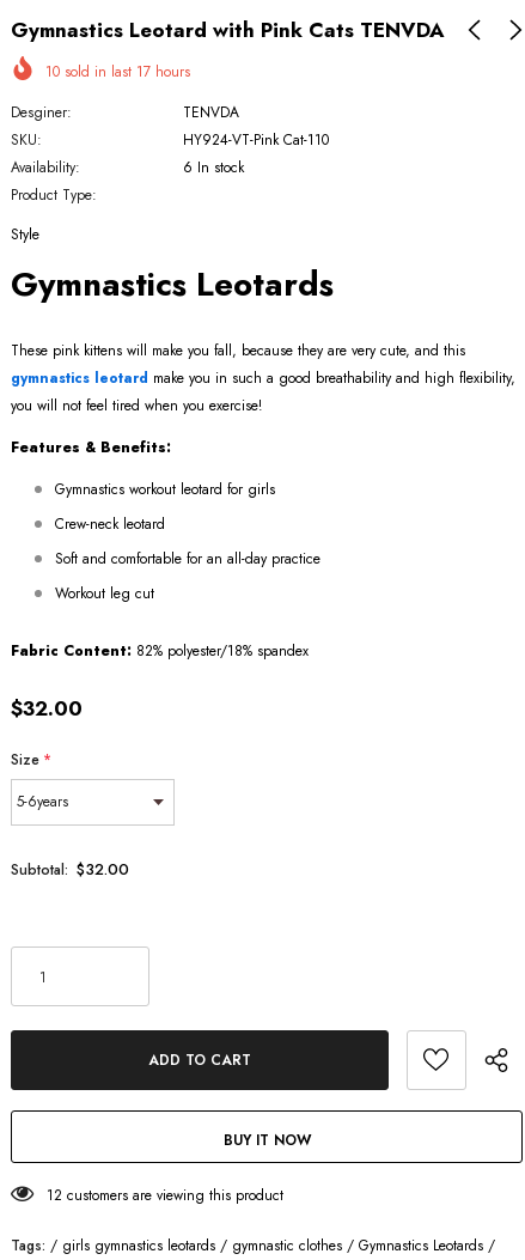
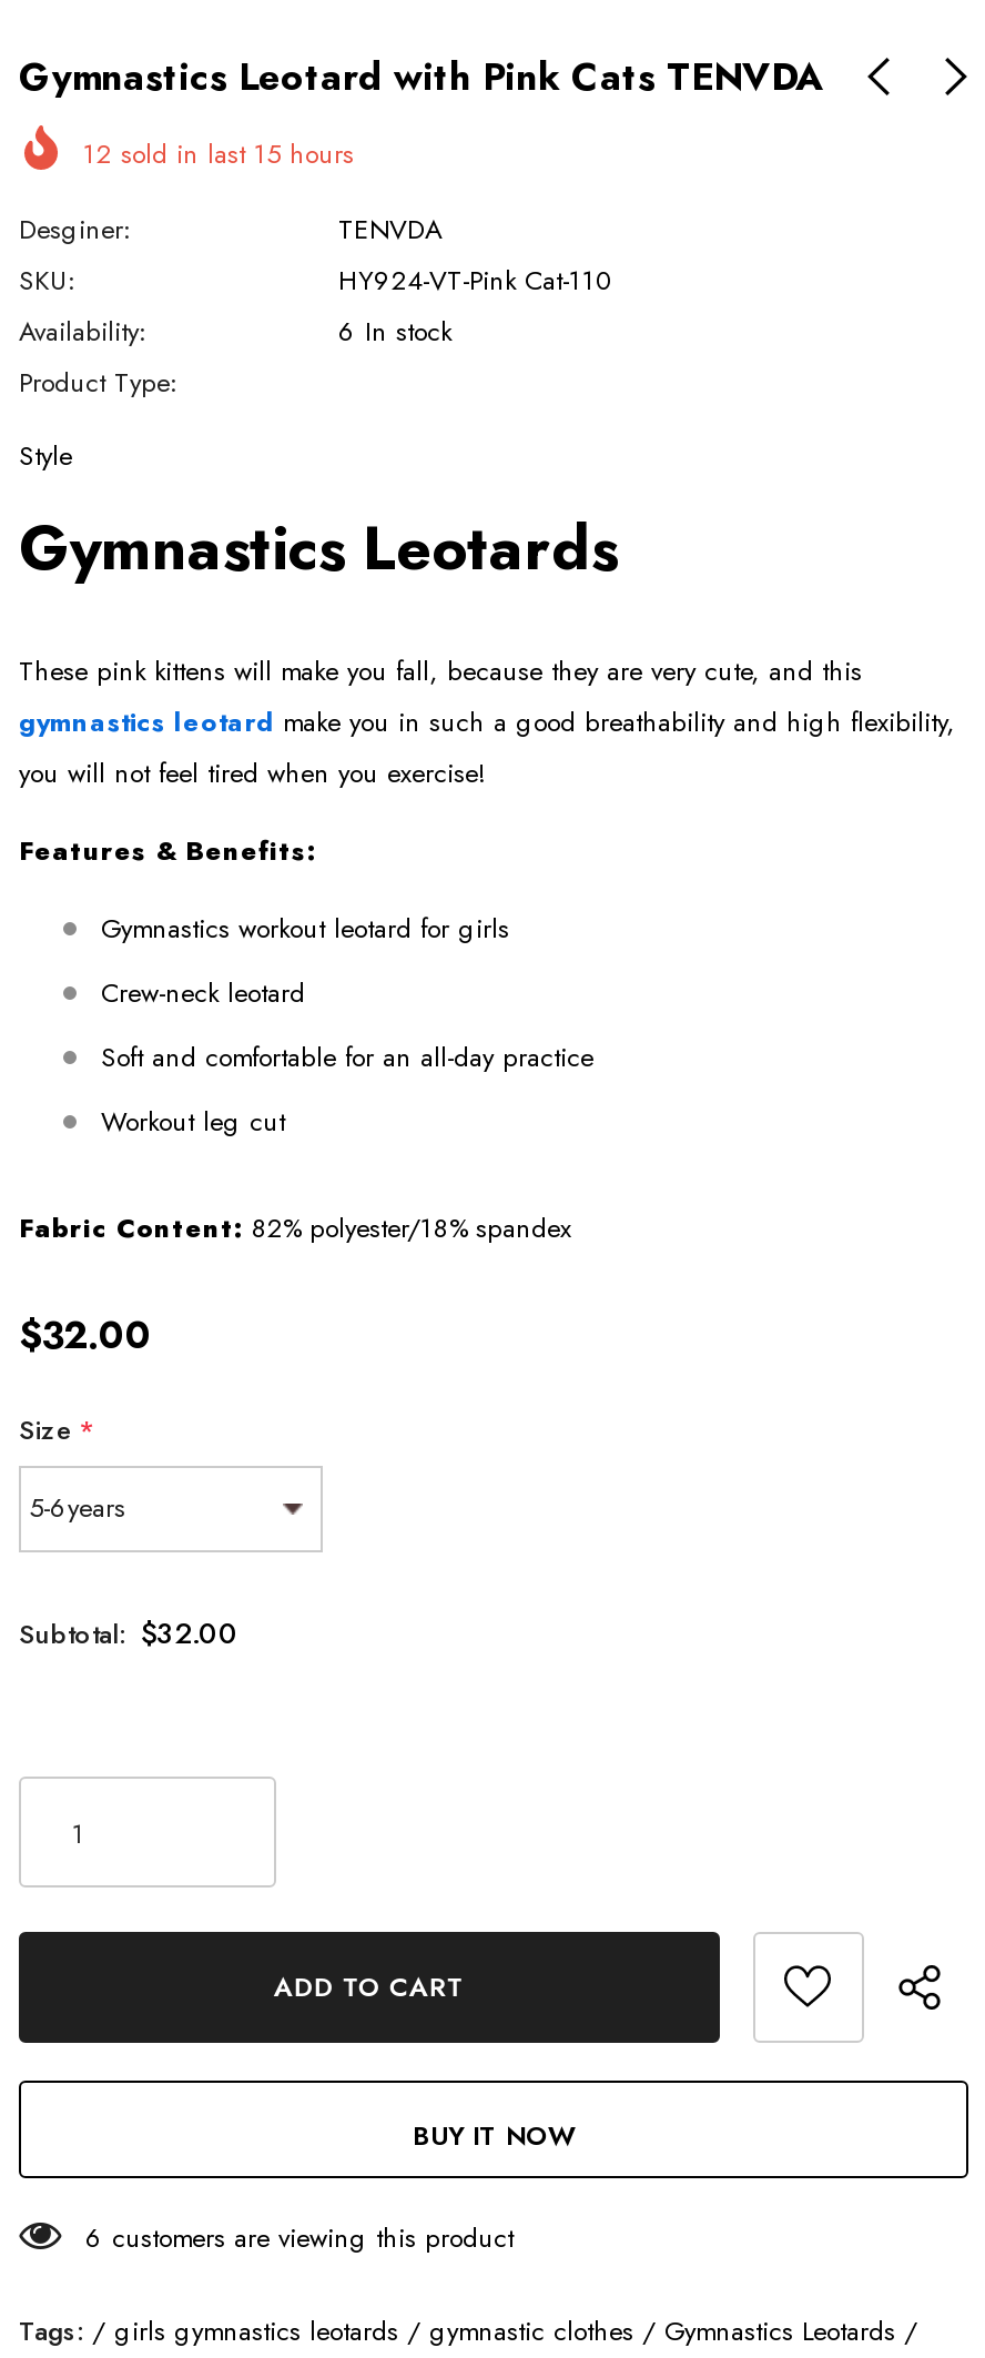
- 10 sold in last 17 hours
+ 12 sold in last 15 hours

- 12 customers are viewing this product
+ 6 customers are viewing this product
